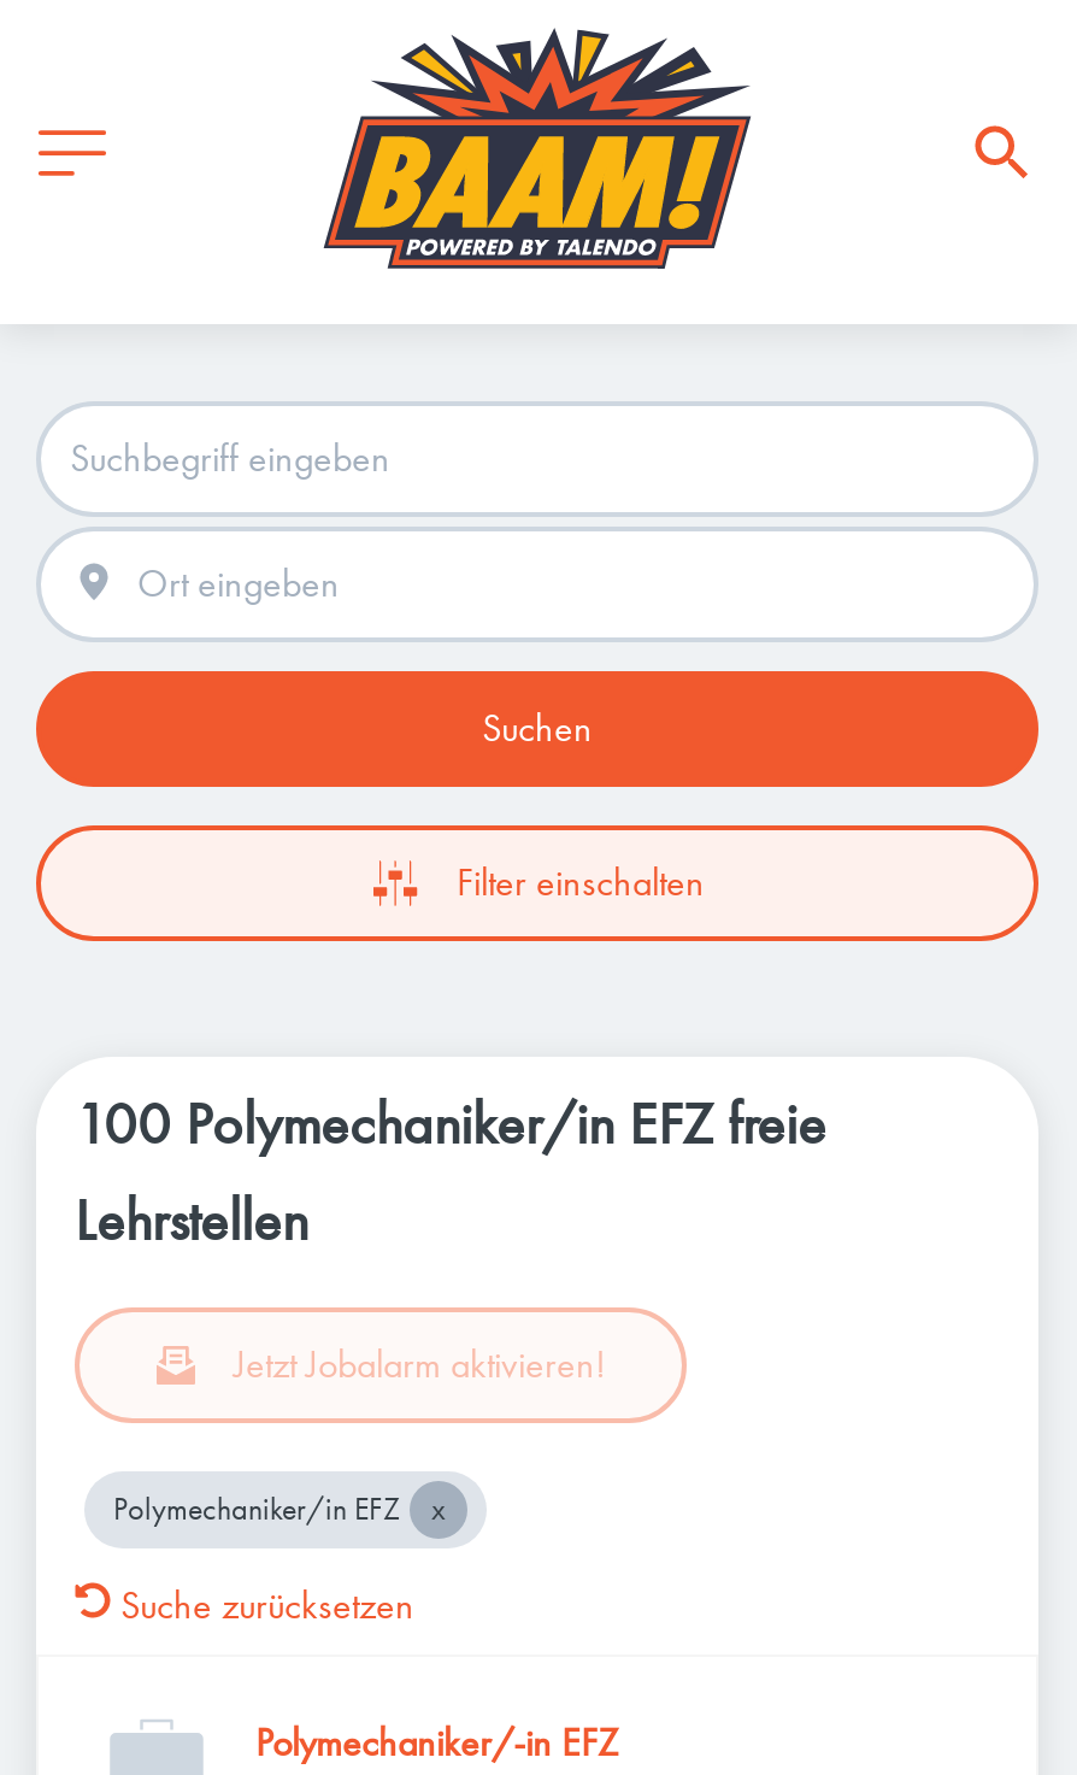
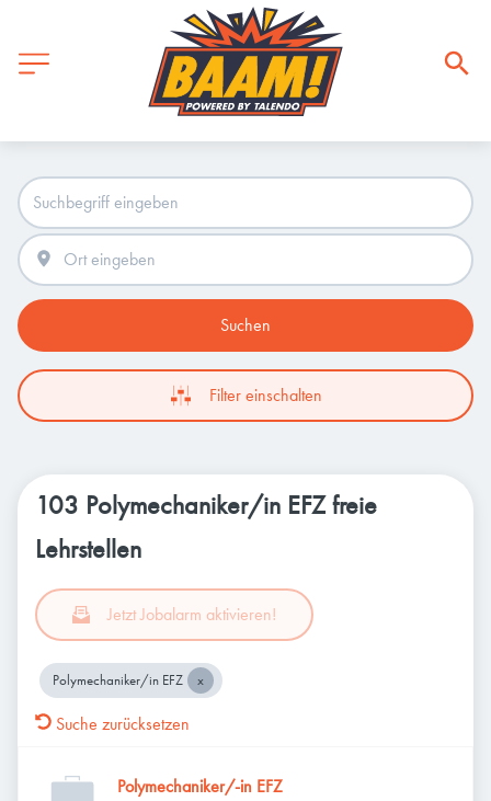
- 100 Polymechaniker/in EFZ freie
+ 103 Polymechaniker/in EFZ freie
